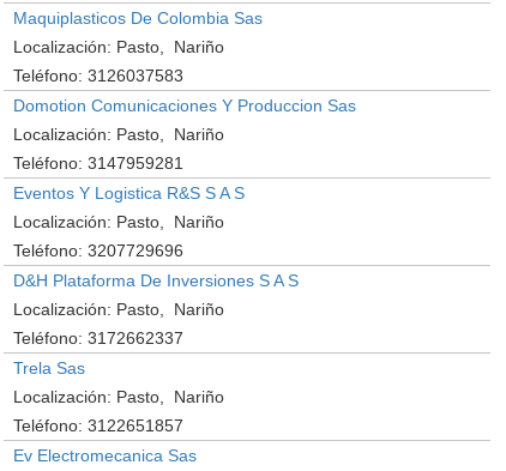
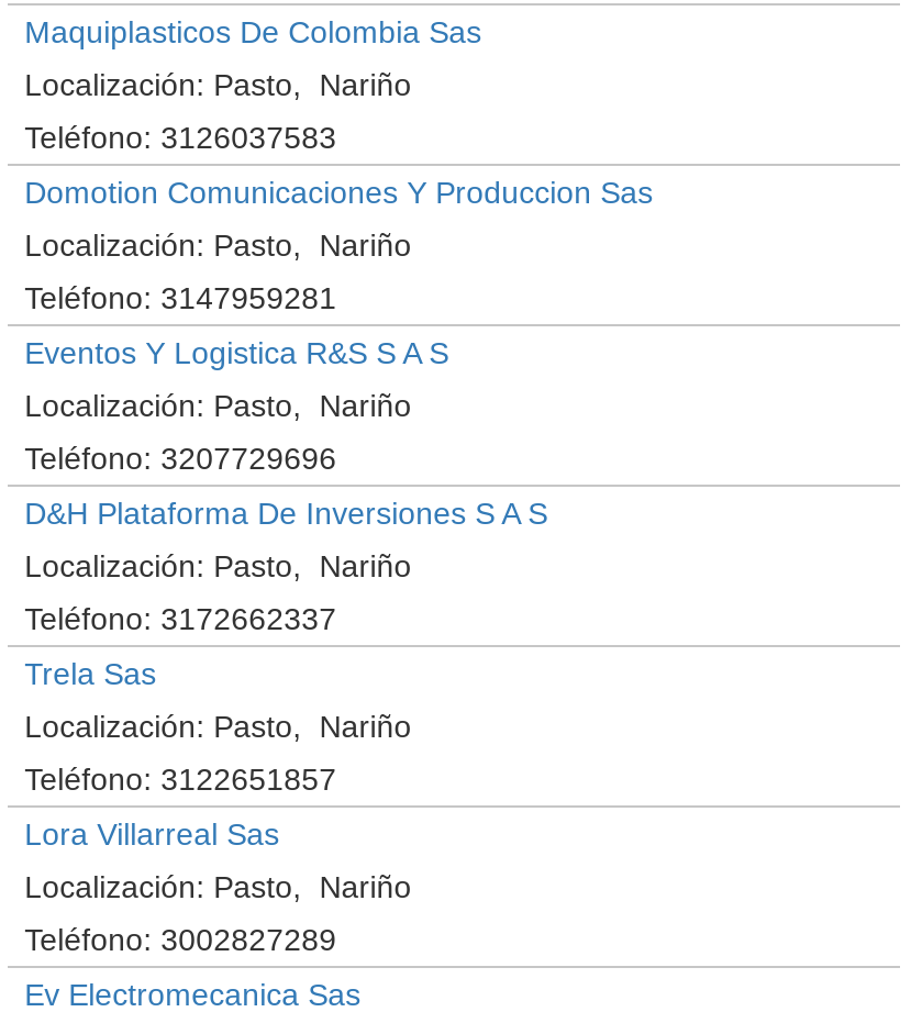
+ Lora Villarreal Sas
+ Localización: Pasto
+ Nariño
+ Teléfono: 3002827289
